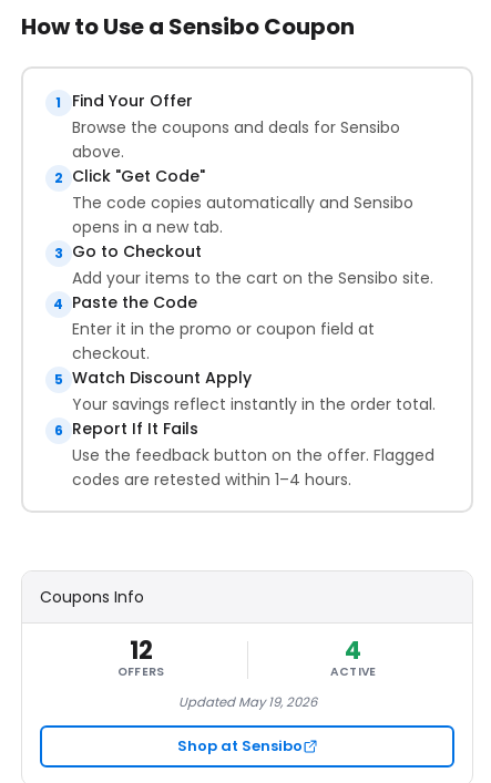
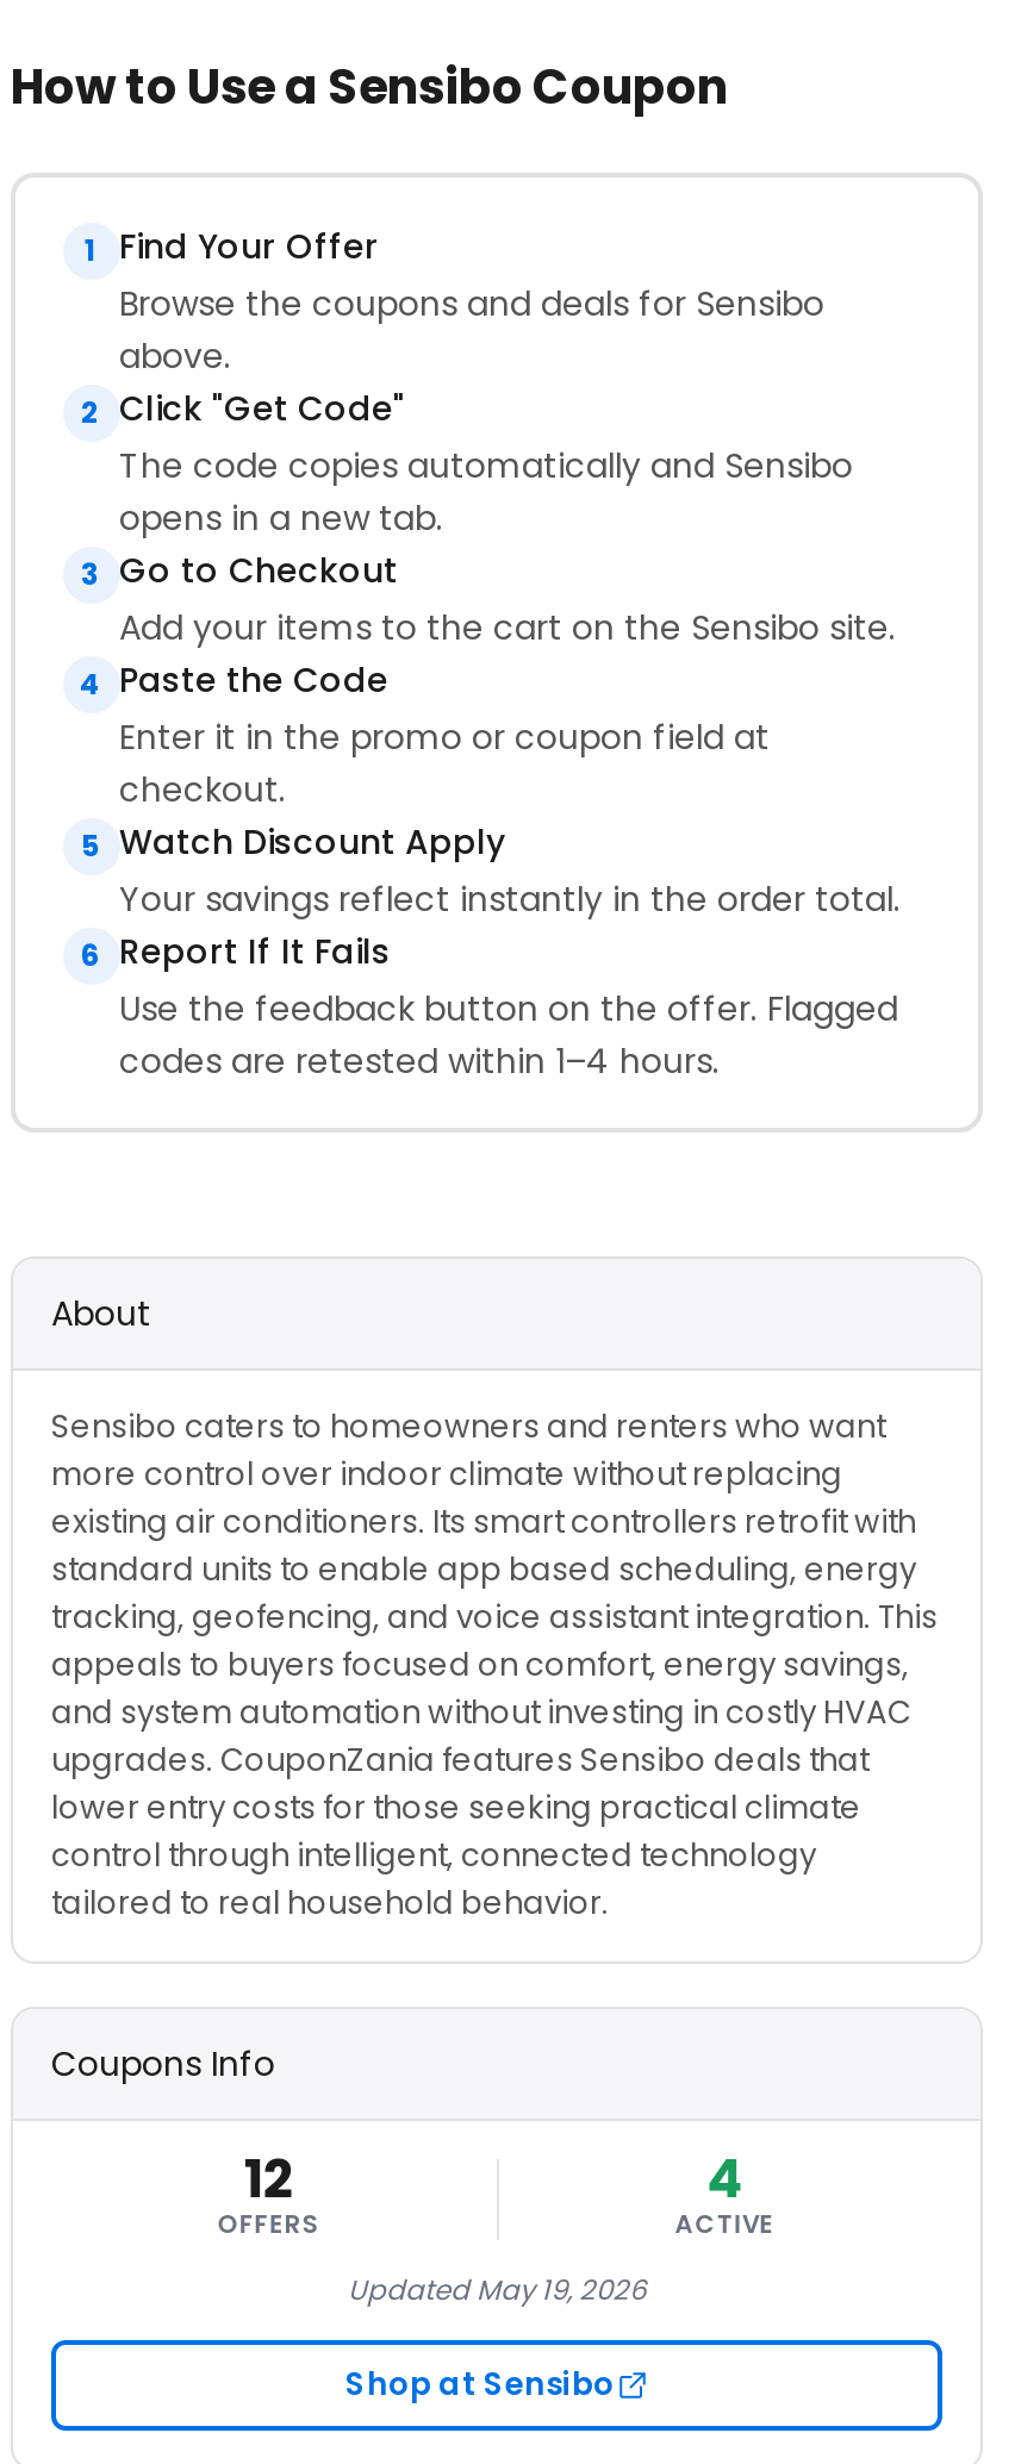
+ About
+ Sensibo caters to homeowners and renters who want
+ more control over indoor climate without replacing
+ existing air conditioners. Its smart controllers retrofit with
+ standard units to enable app based scheduling, energy
+ tracking, geofencing, and voice assistant integration. This
+ appeals to buyers focused on comfort, energy savings,
+ and system automation without investing in costly HVAC
+ upgrades. CouponZania features Sensibo deals that
+ lower entry costs for those seeking practical climate
+ control through intelligent, connected technology
+ tailored to real household behavior.
